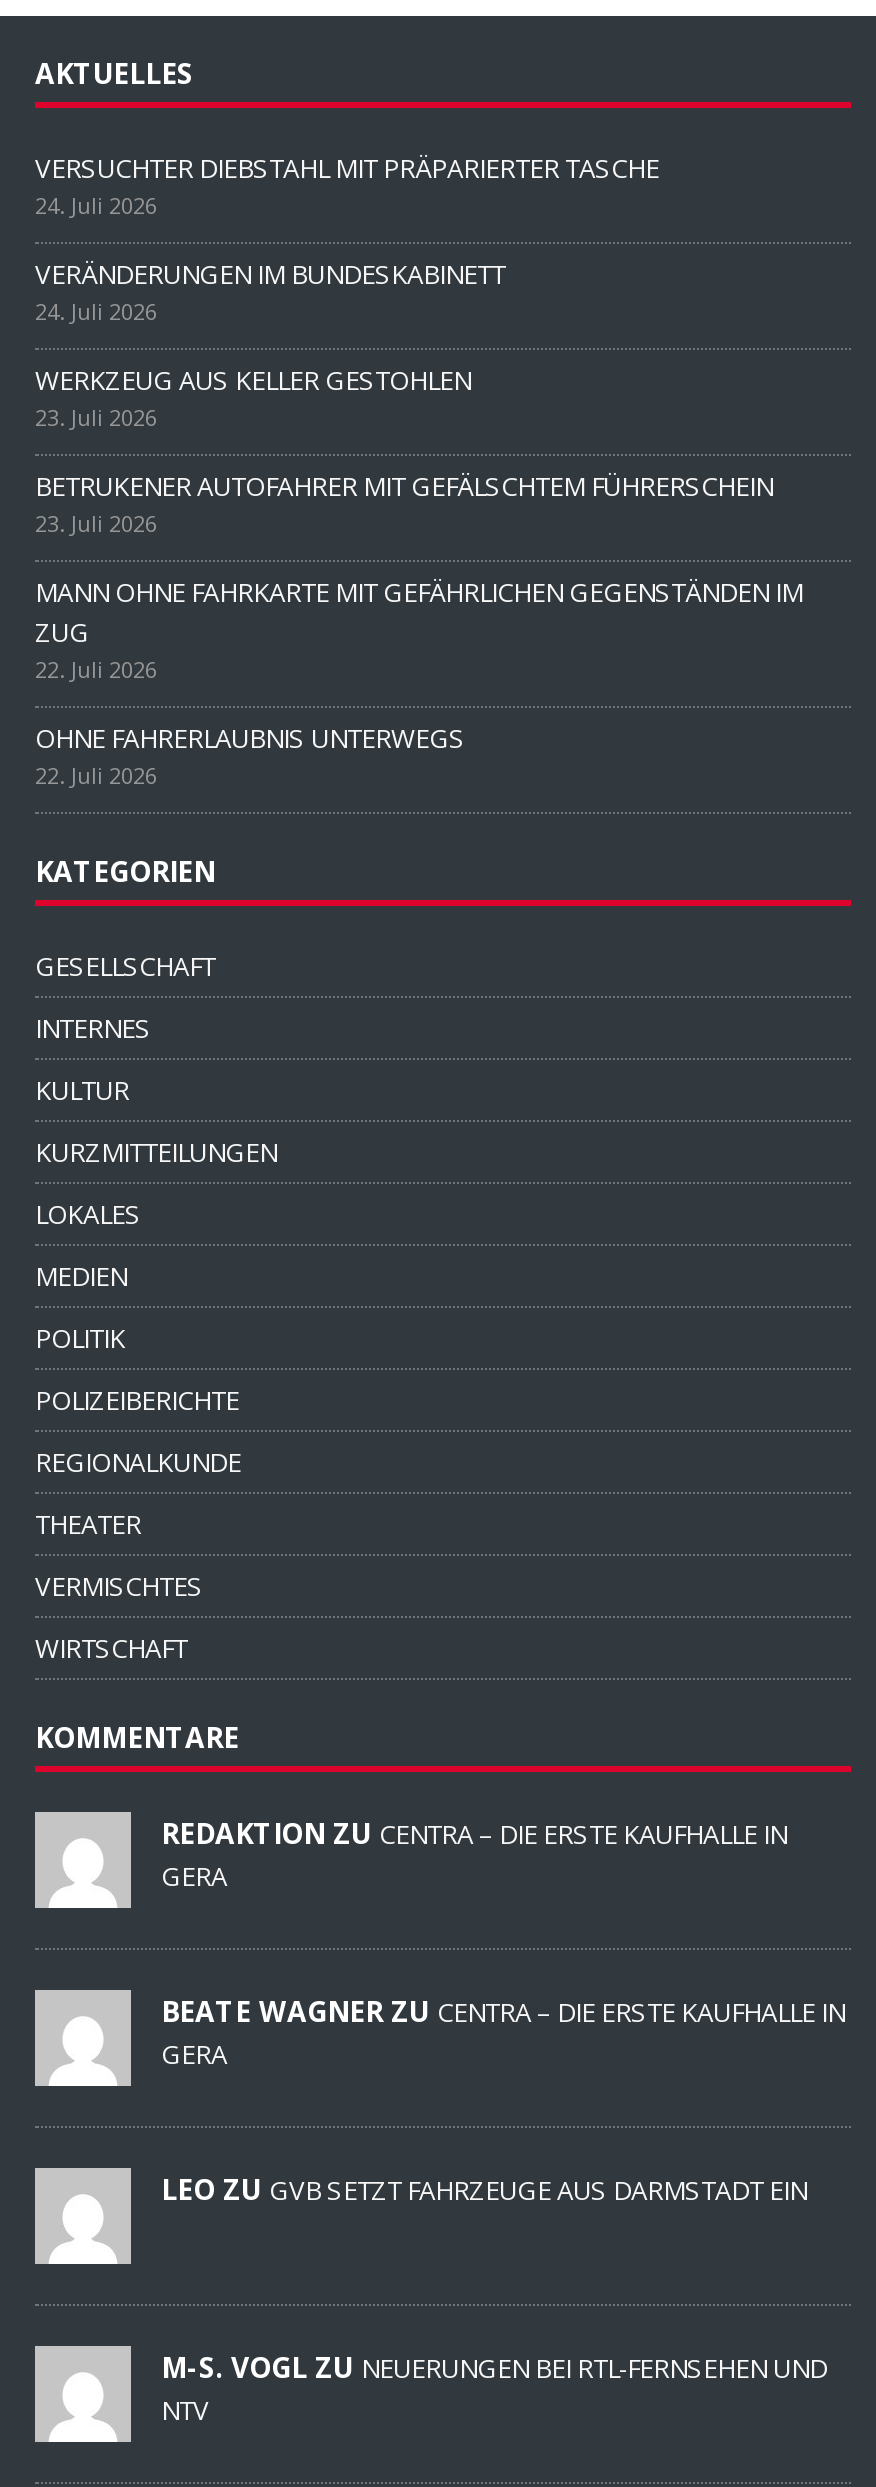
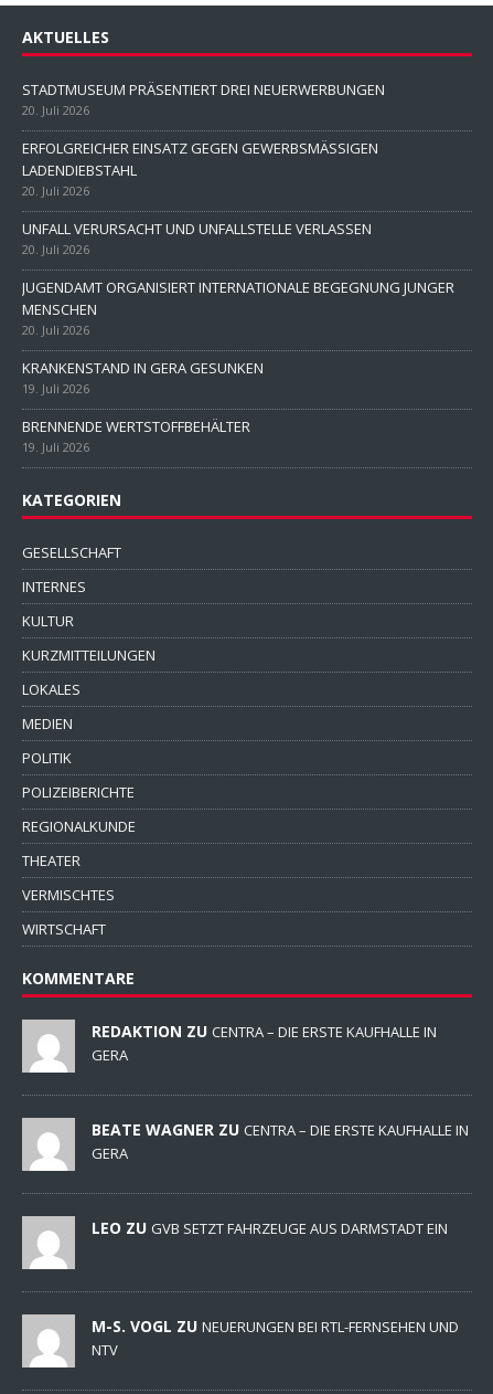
- VERSUCHTER DIEBSTAHL MIT PRÄPARIERTER TASCHE
- 24. Juli 2026
+ STADTMUSEUM PRÄSENTIERT DREI NEUERWERBUNGEN
+ 20. Juli 2026

- VERÄNDERUNGEN IM BUNDESKABINETT
- 24. Juli 2026
+ ERFOLGREICHER EINSATZ GEGEN GEWERBSMÄSSIGEN
+ LADENDIEBSTAHL
+ 20. Juli 2026

- WERKZEUG AUS KELLER GESTOHLEN
- 23. Juli 2026
+ UNFALL VERURSACHT UND UNFALLSTELLE VERLASSEN
+ 20. Juli 2026

- BETRUKENER AUTOFAHRER MIT GEFÄLSCHTEM FÜHRERSCHEIN
- 23. Juli 2026
+ JUGENDAMT ORGANISIERT INTERNATIONALE BEGEGNUNG JUNGER
+ MENSCHEN
+ 20. Juli 2026

- MANN OHNE FAHRKARTE MIT GEFÄHRLICHEN GEGENSTÄNDEN IM
- ZUG
- 22. Juli 2026
+ KRANKENSTAND IN GERA GESUNKEN
+ 19. Juli 2026

- OHNE FAHRERLAUBNIS UNTERWEGS
- 22. Juli 2026
+ BRENNENDE WERTSTOFFBEHÄLTER
+ 19. Juli 2026
